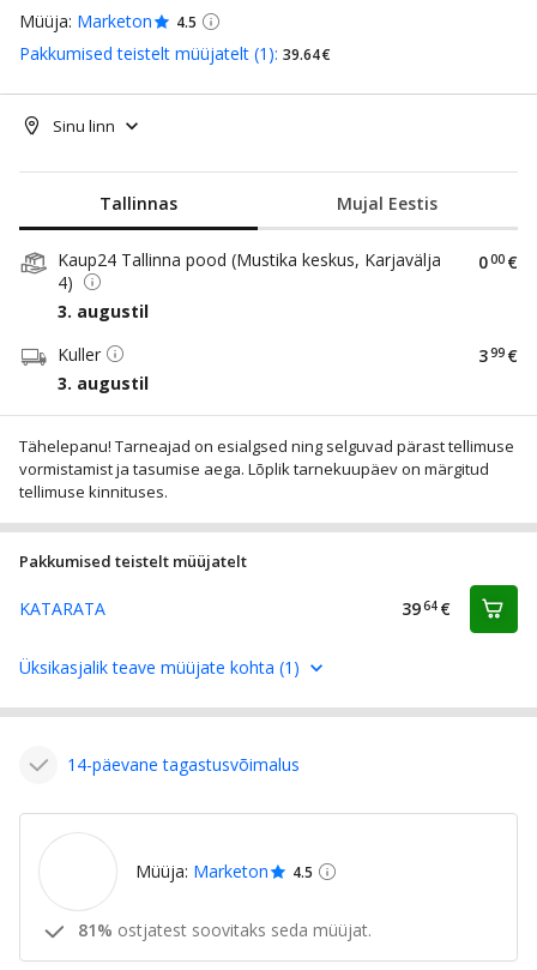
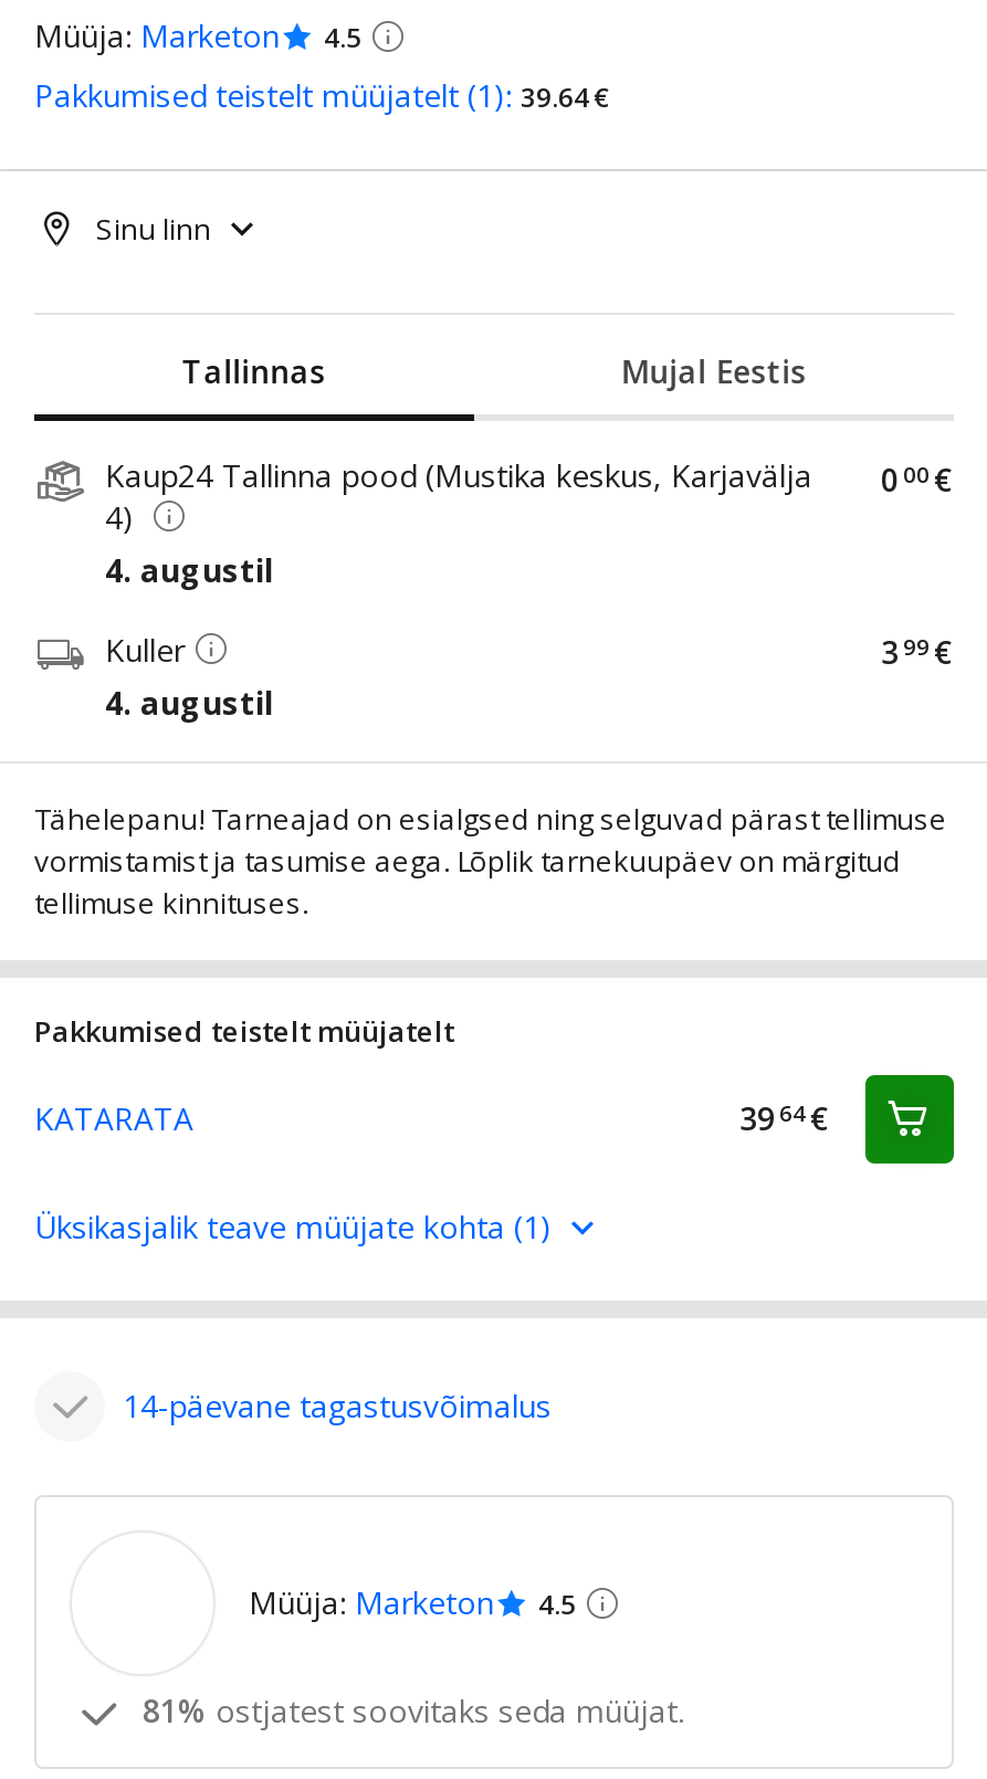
- 3. augustil
+ 4. augustil

- 3. augustil
+ 4. augustil
